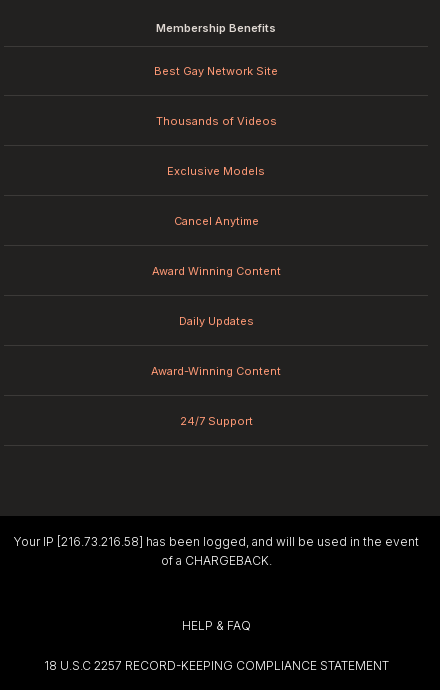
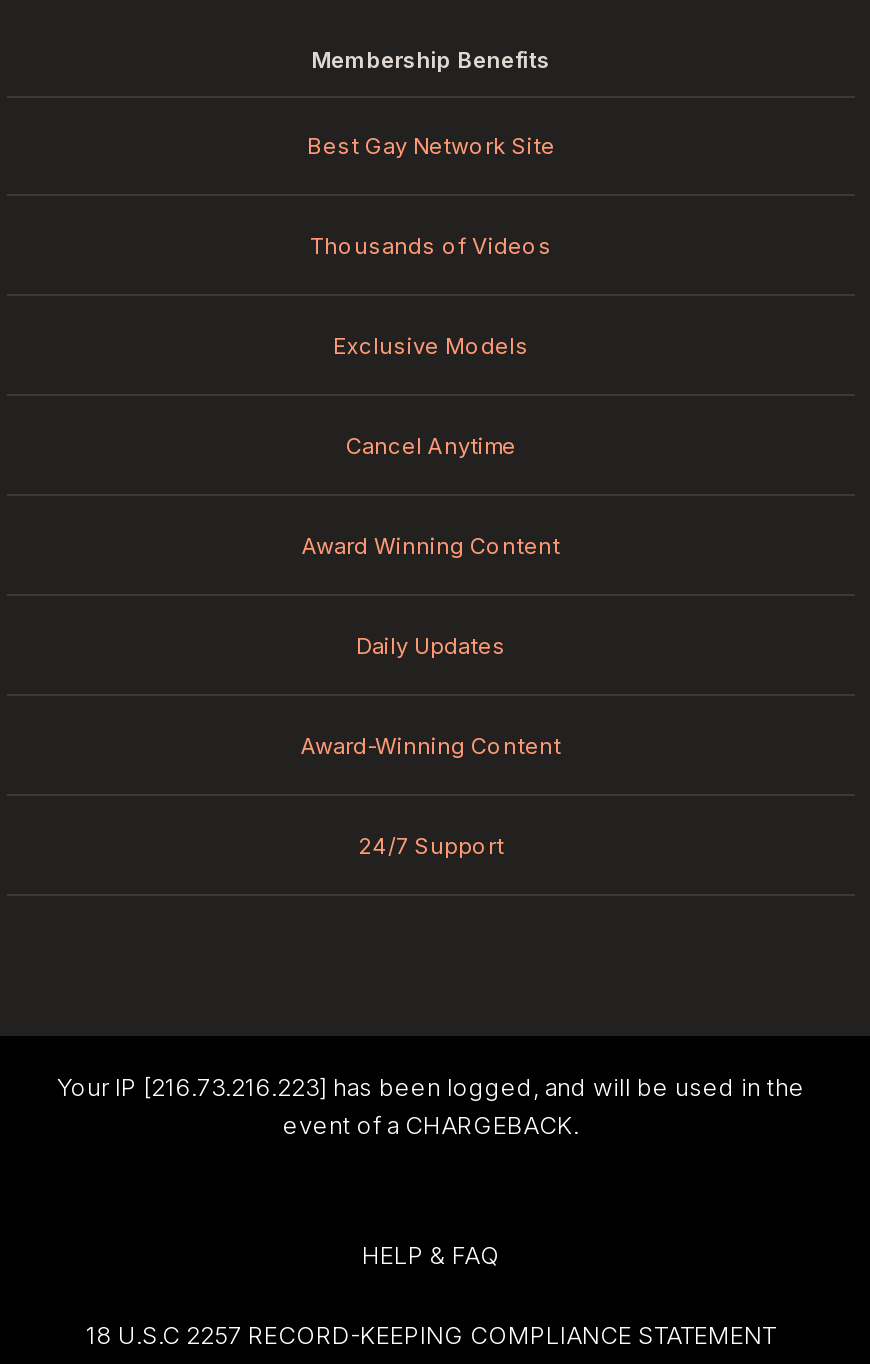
- Your IP [216.73.216.58] has been logged, and will be used in the event
- of a CHARGEBACK.
+ Your IP [216.73.216.223] has been logged, and will be used in the
+ event of a CHARGEBACK.
